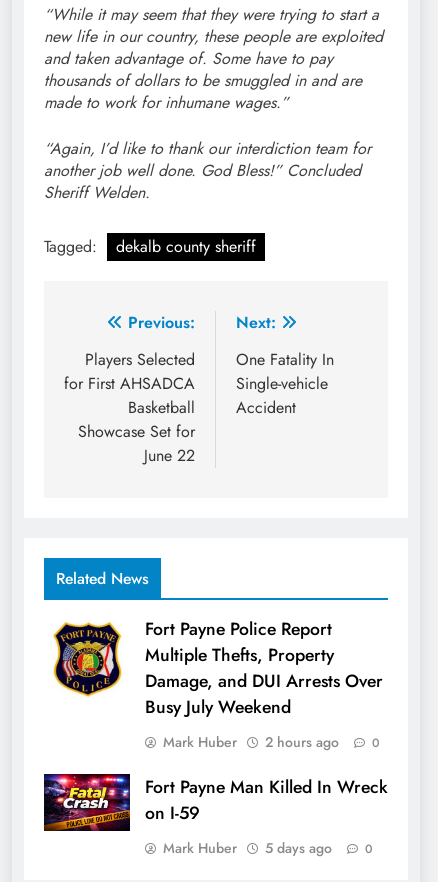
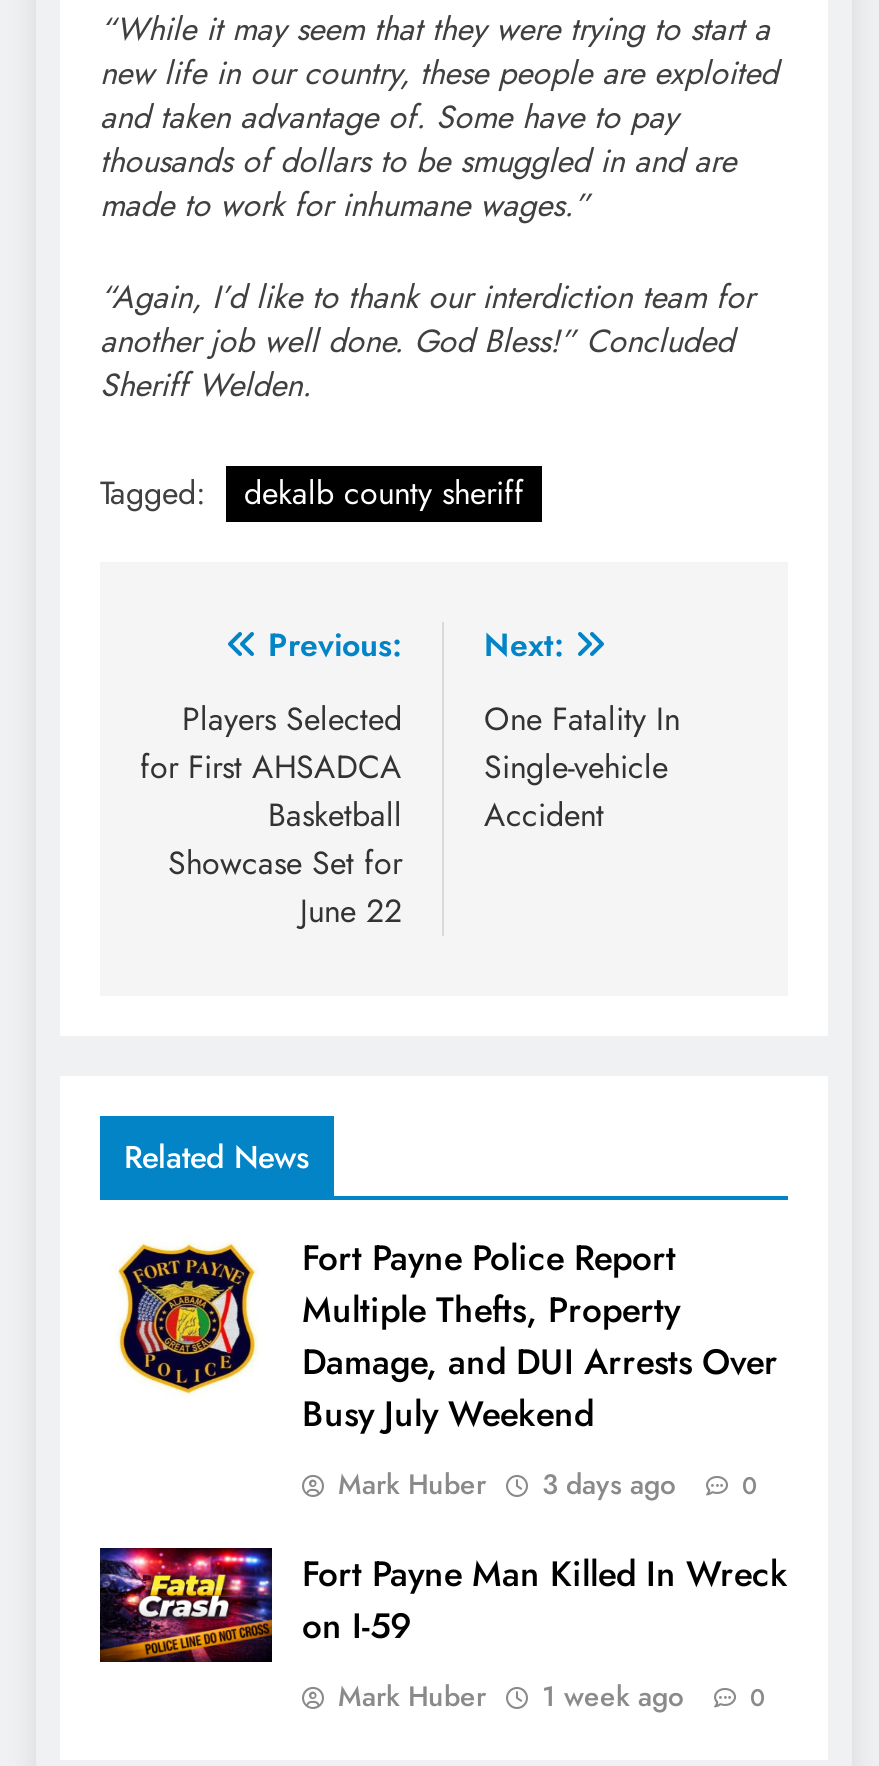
- Mark Huber 2 hours ago 0
+ Mark Huber 3 days ago 0

- Mark Huber 5 days ago 0
+ Mark Huber 1 week ago 0
